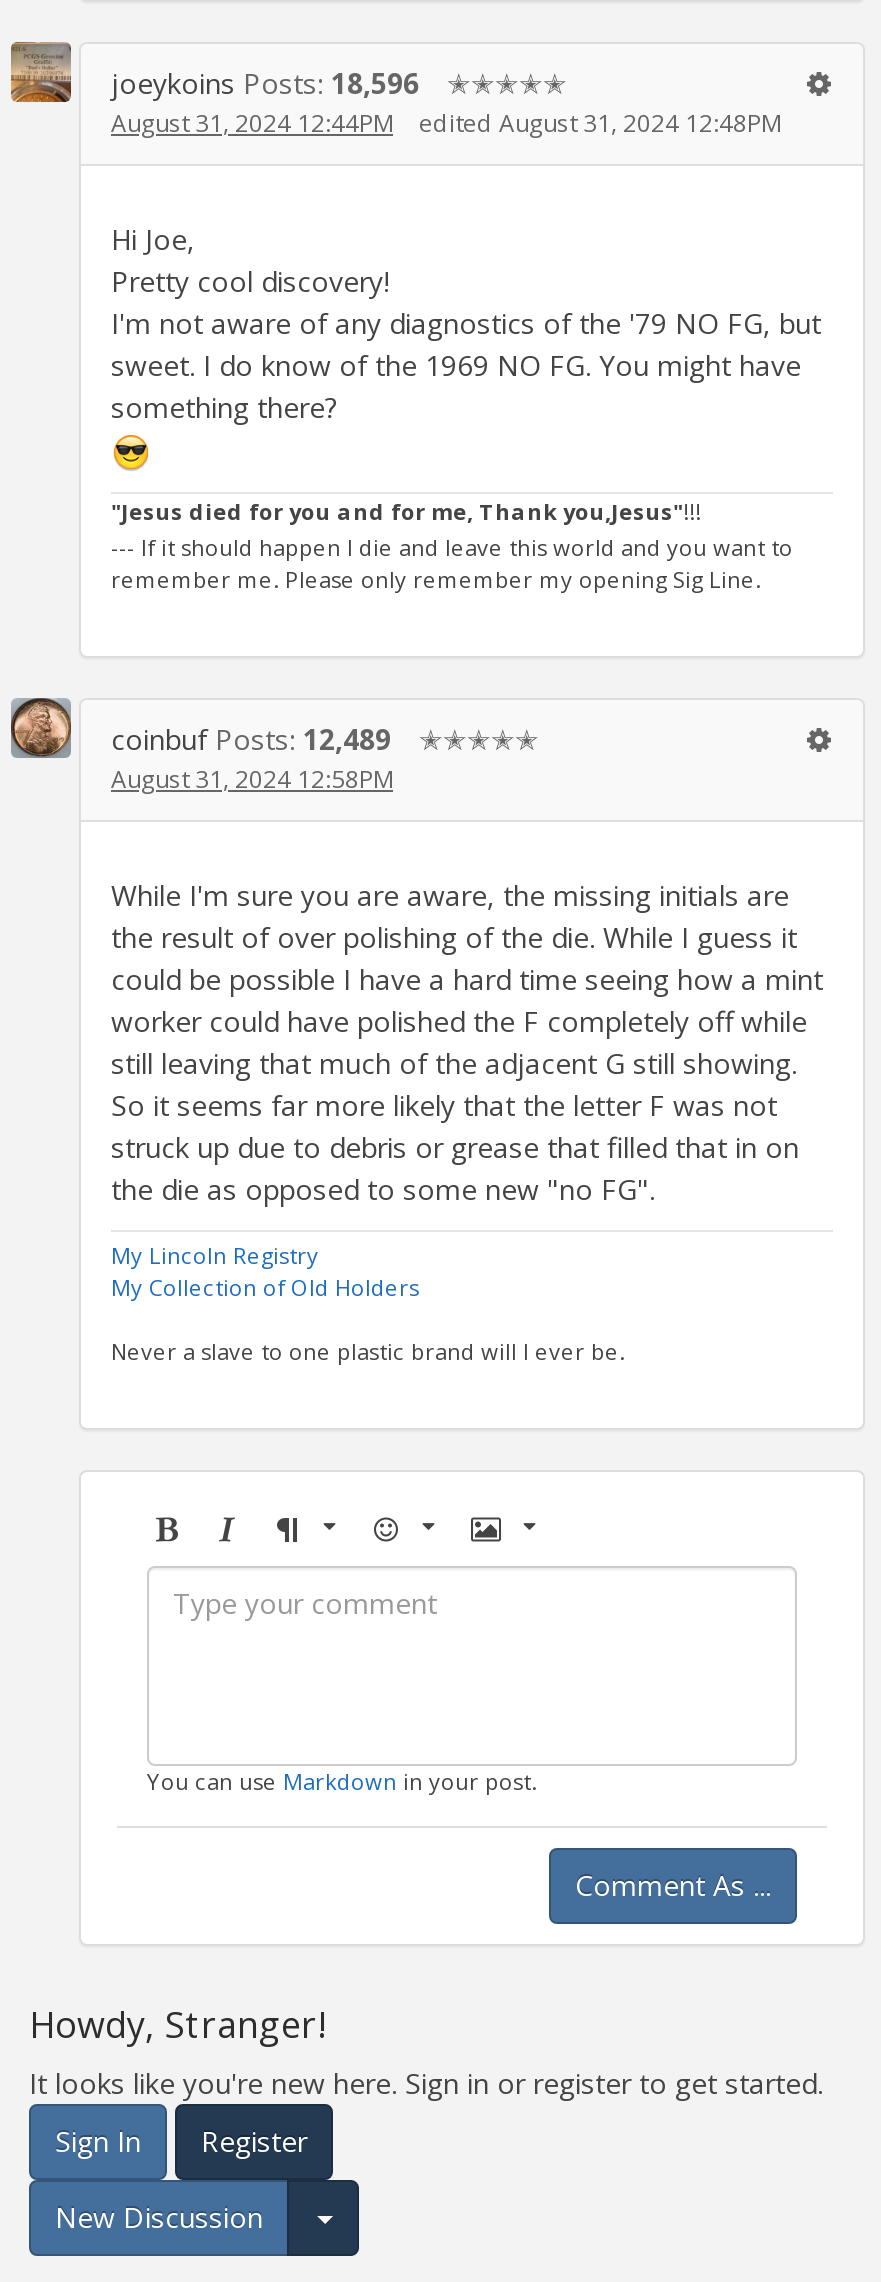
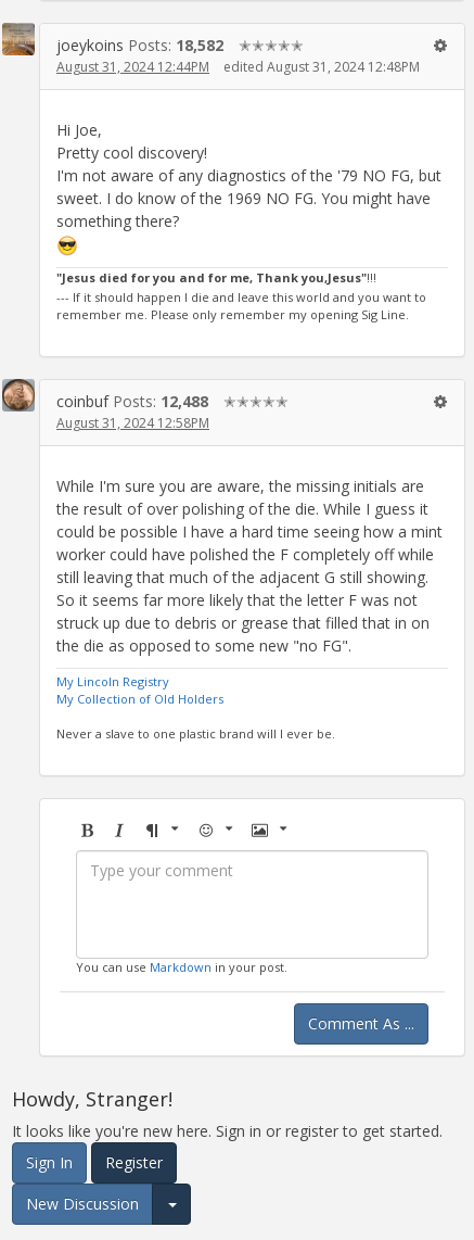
- joeykoins Posts: 18,596
+ joeykoins Posts: 18,582

- coinbuf Posts: 12,489
+ coinbuf Posts: 12,488
